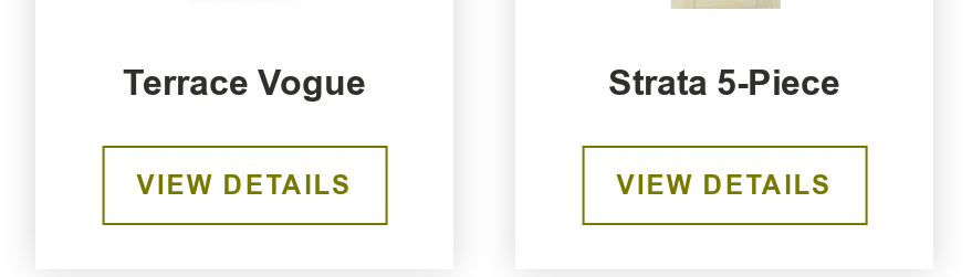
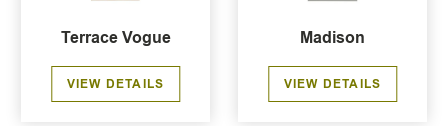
- Strata 5-Piece
+ Madison
